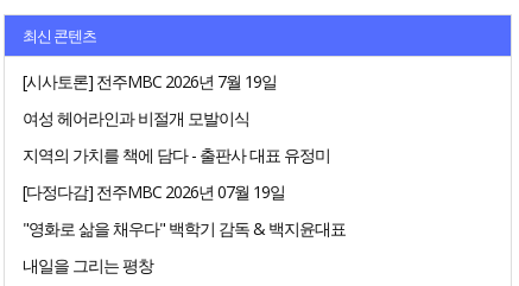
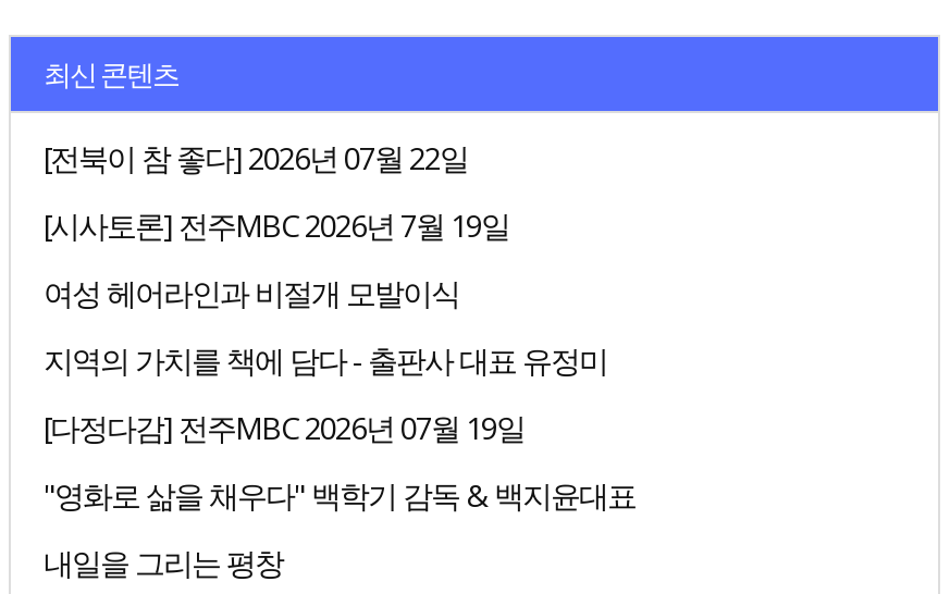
+ [전북이 참 좋다] 2026년 07월 22일
